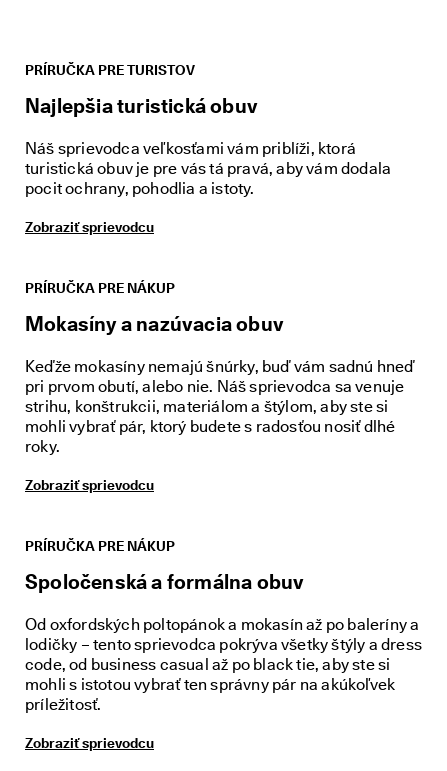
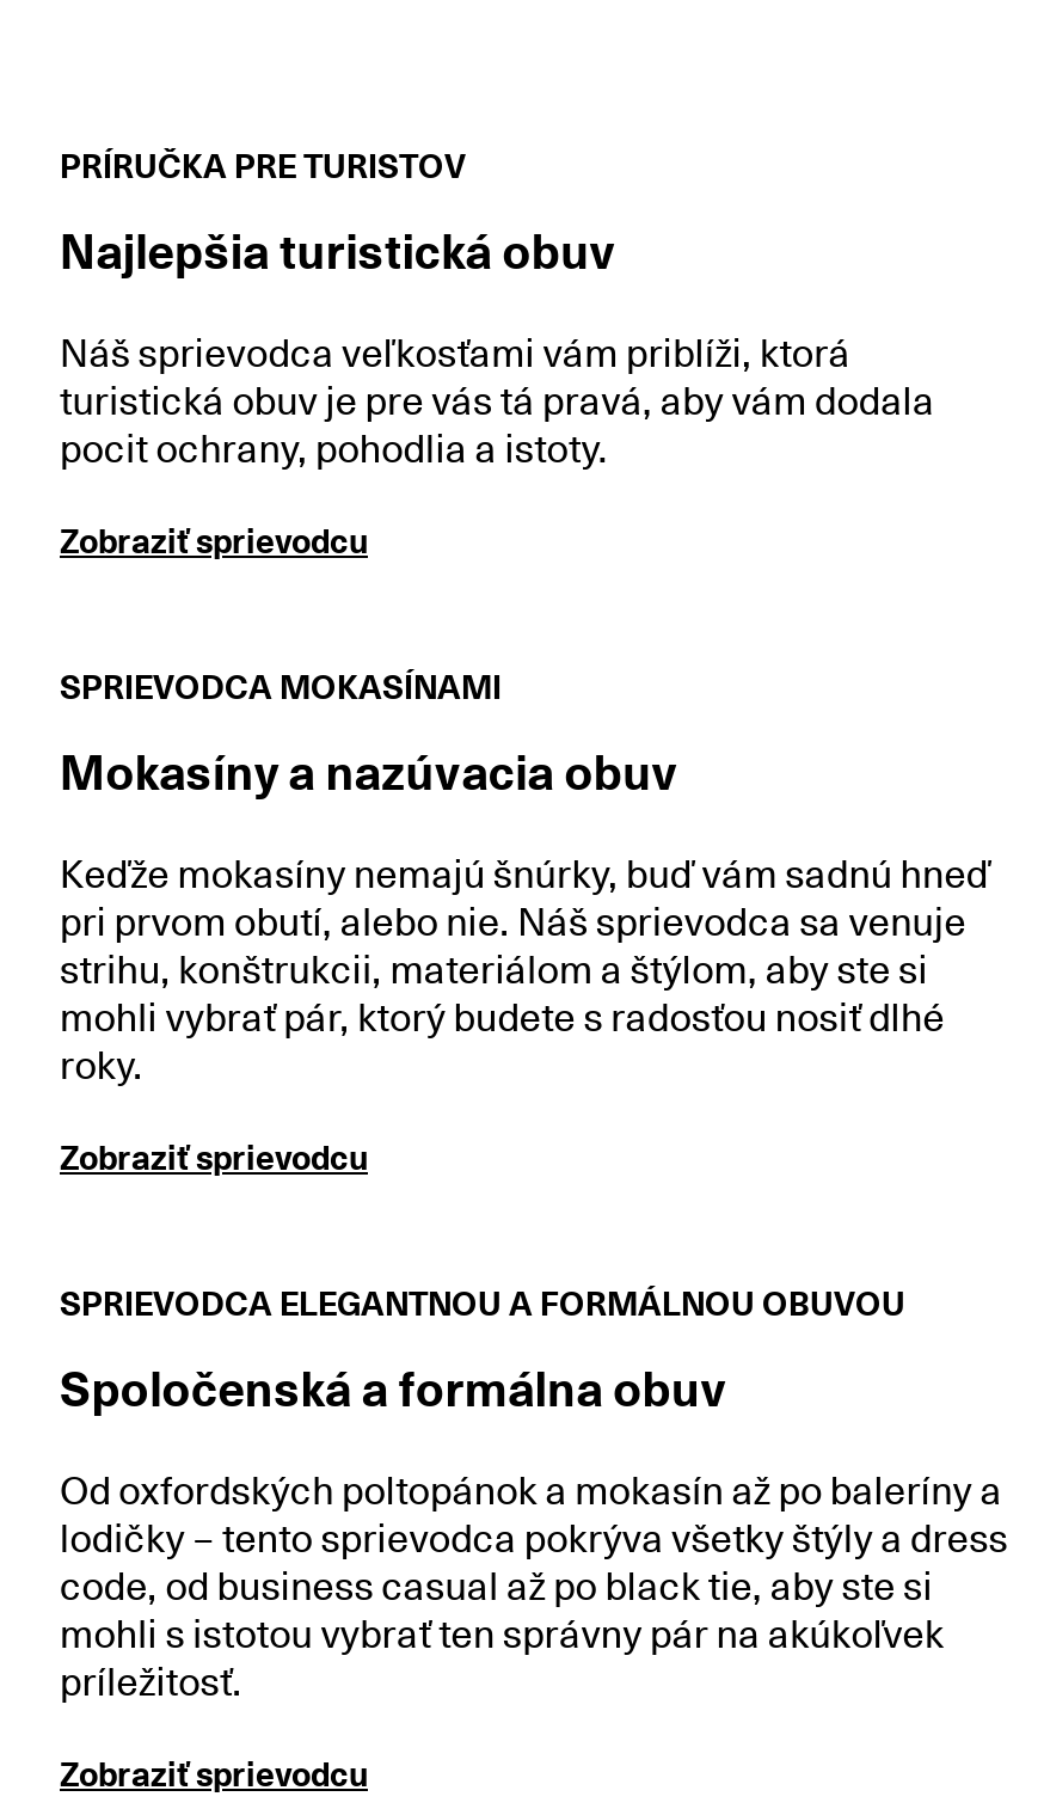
- PRÍRUČKA PRE NÁKUP
+ SPRIEVODCA MOKASÍNAMI

- PRÍRUČKA PRE NÁKUP
+ SPRIEVODCA ELEGANTNOU A FORMÁLNOU OBUVOU
